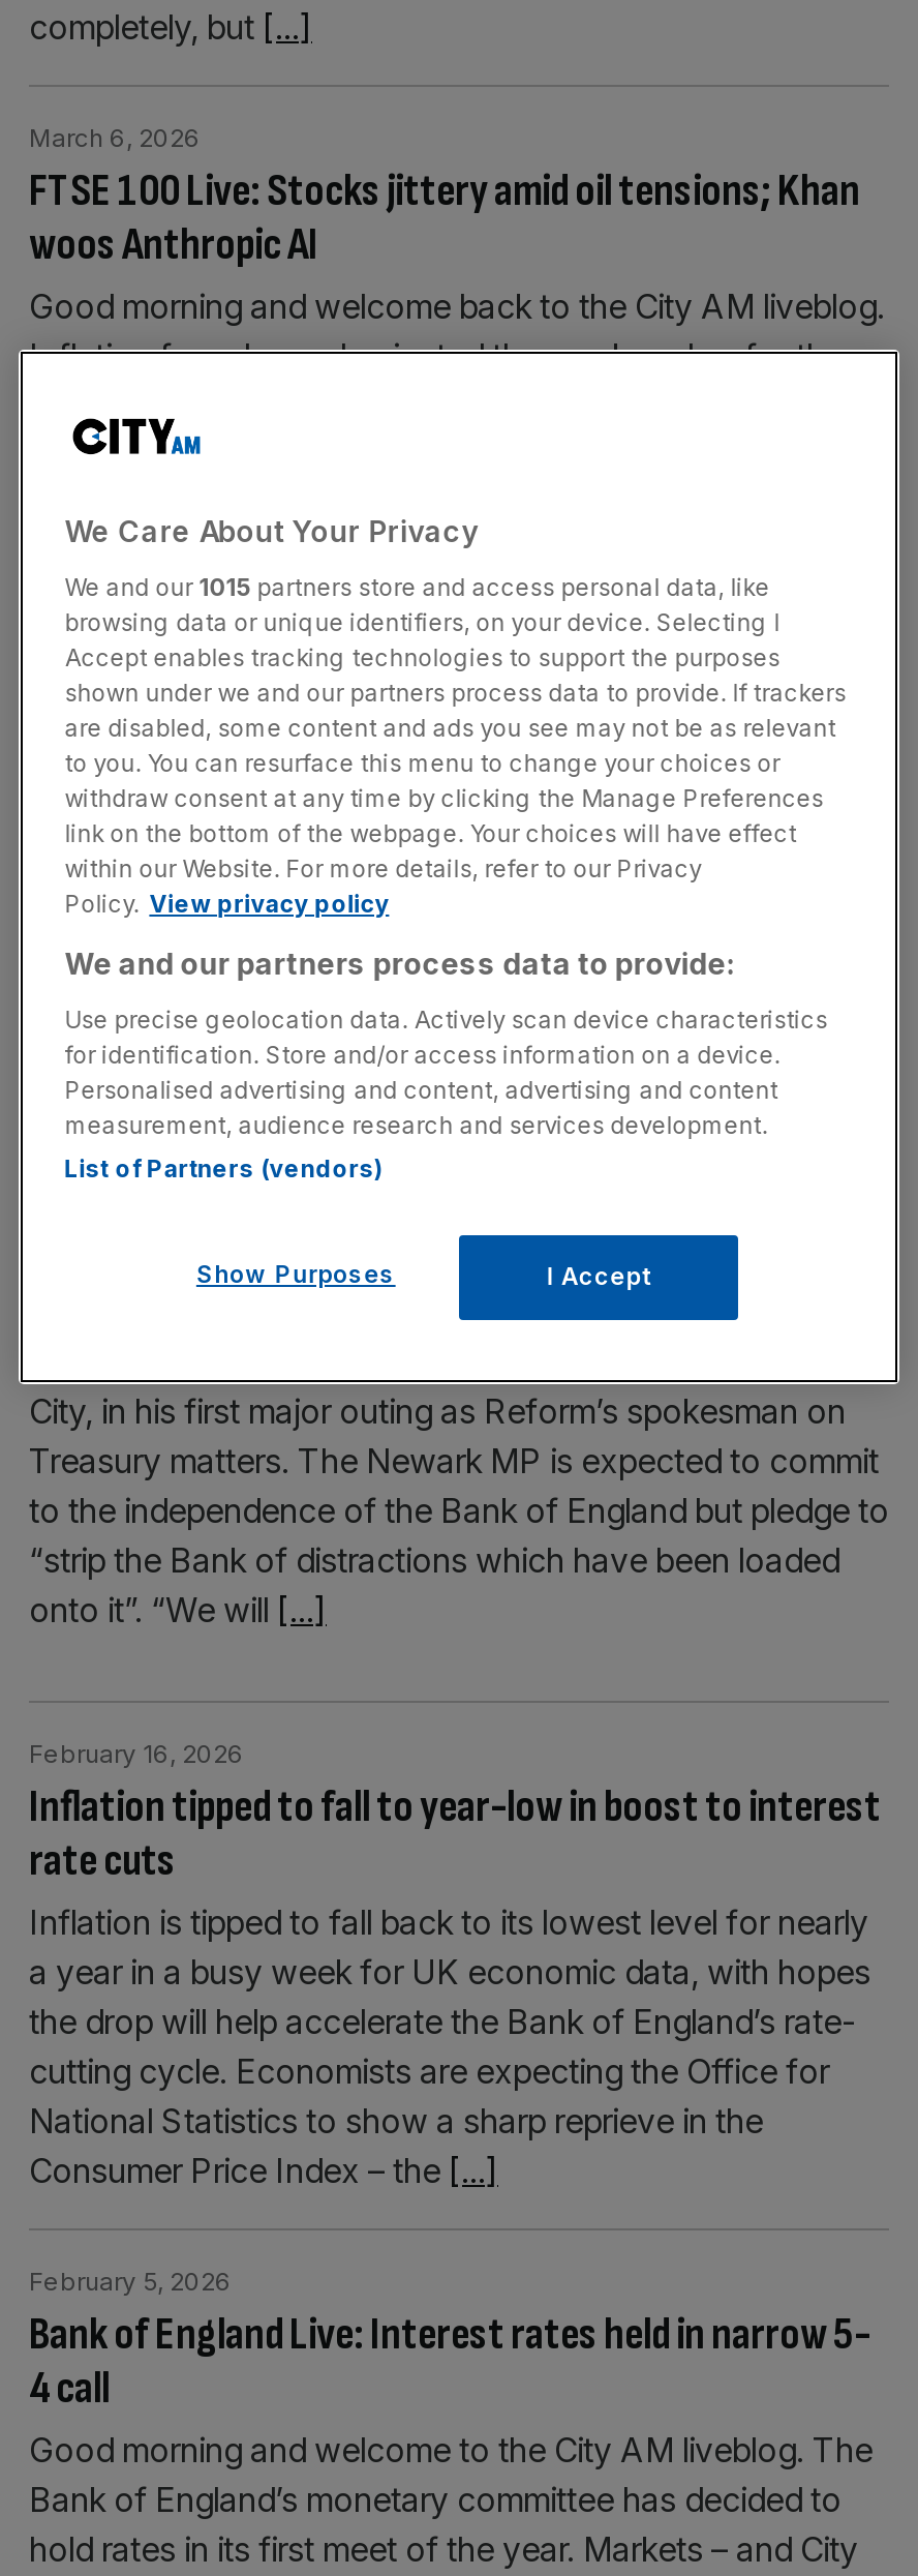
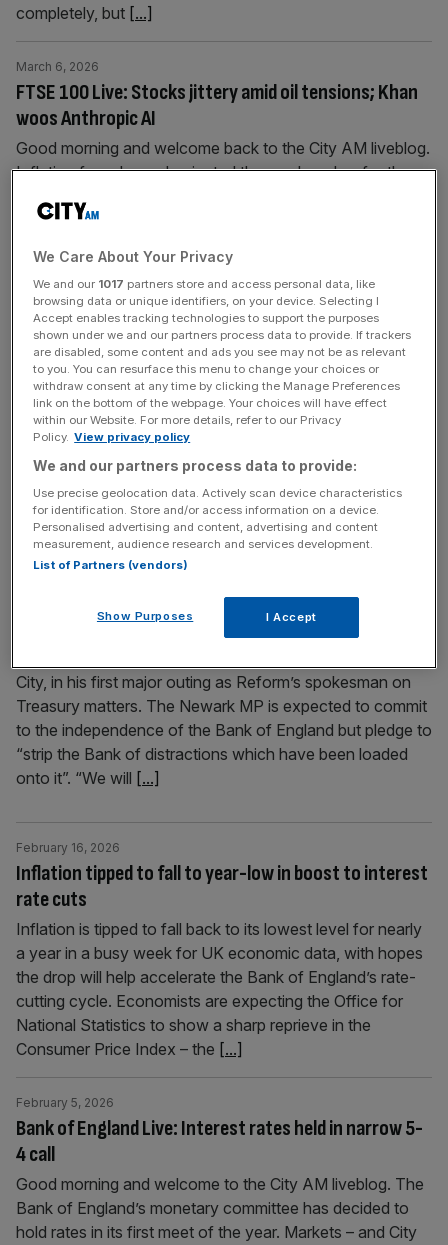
- We and our 1015 partners store and access personal data, like
+ We and our 1017 partners store and access personal data, like
